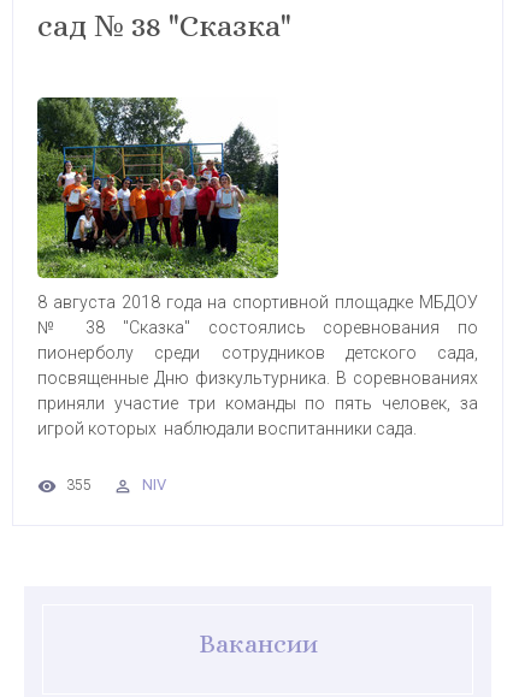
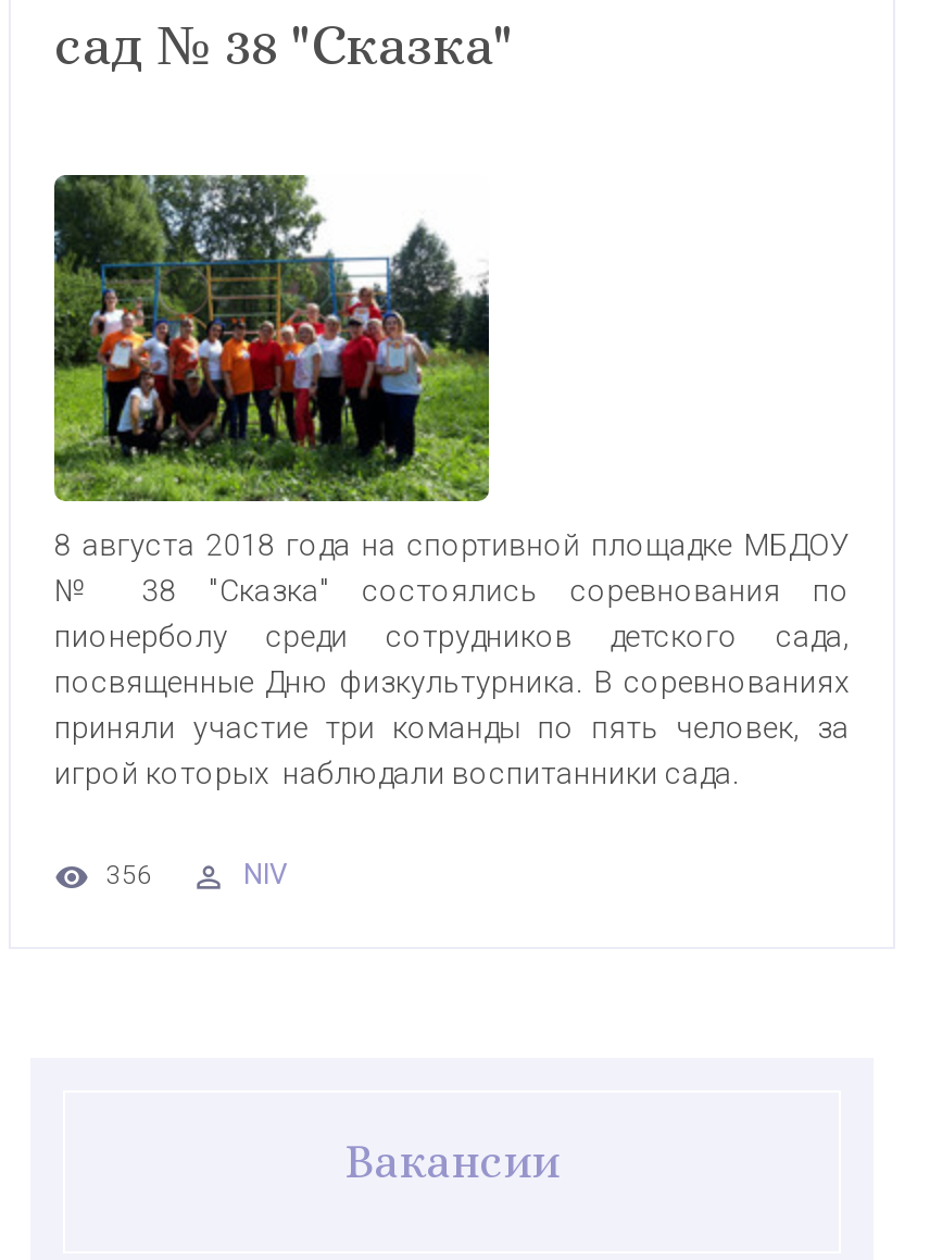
- 355
+ 356
